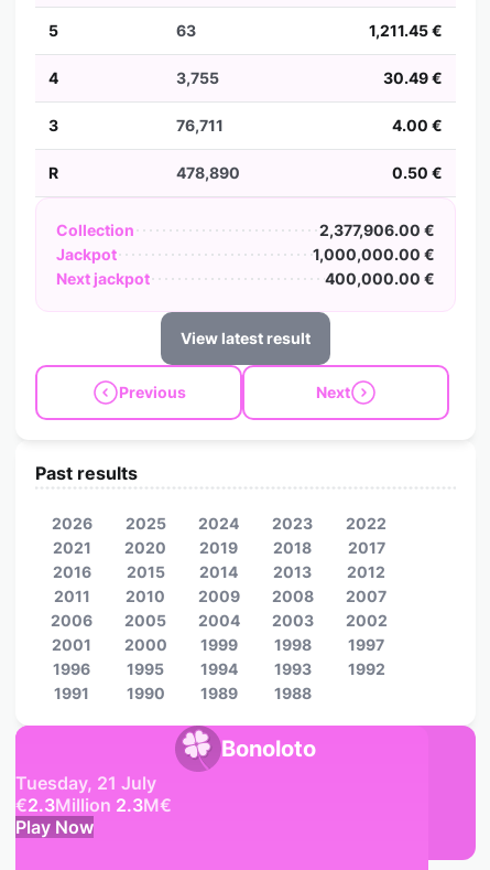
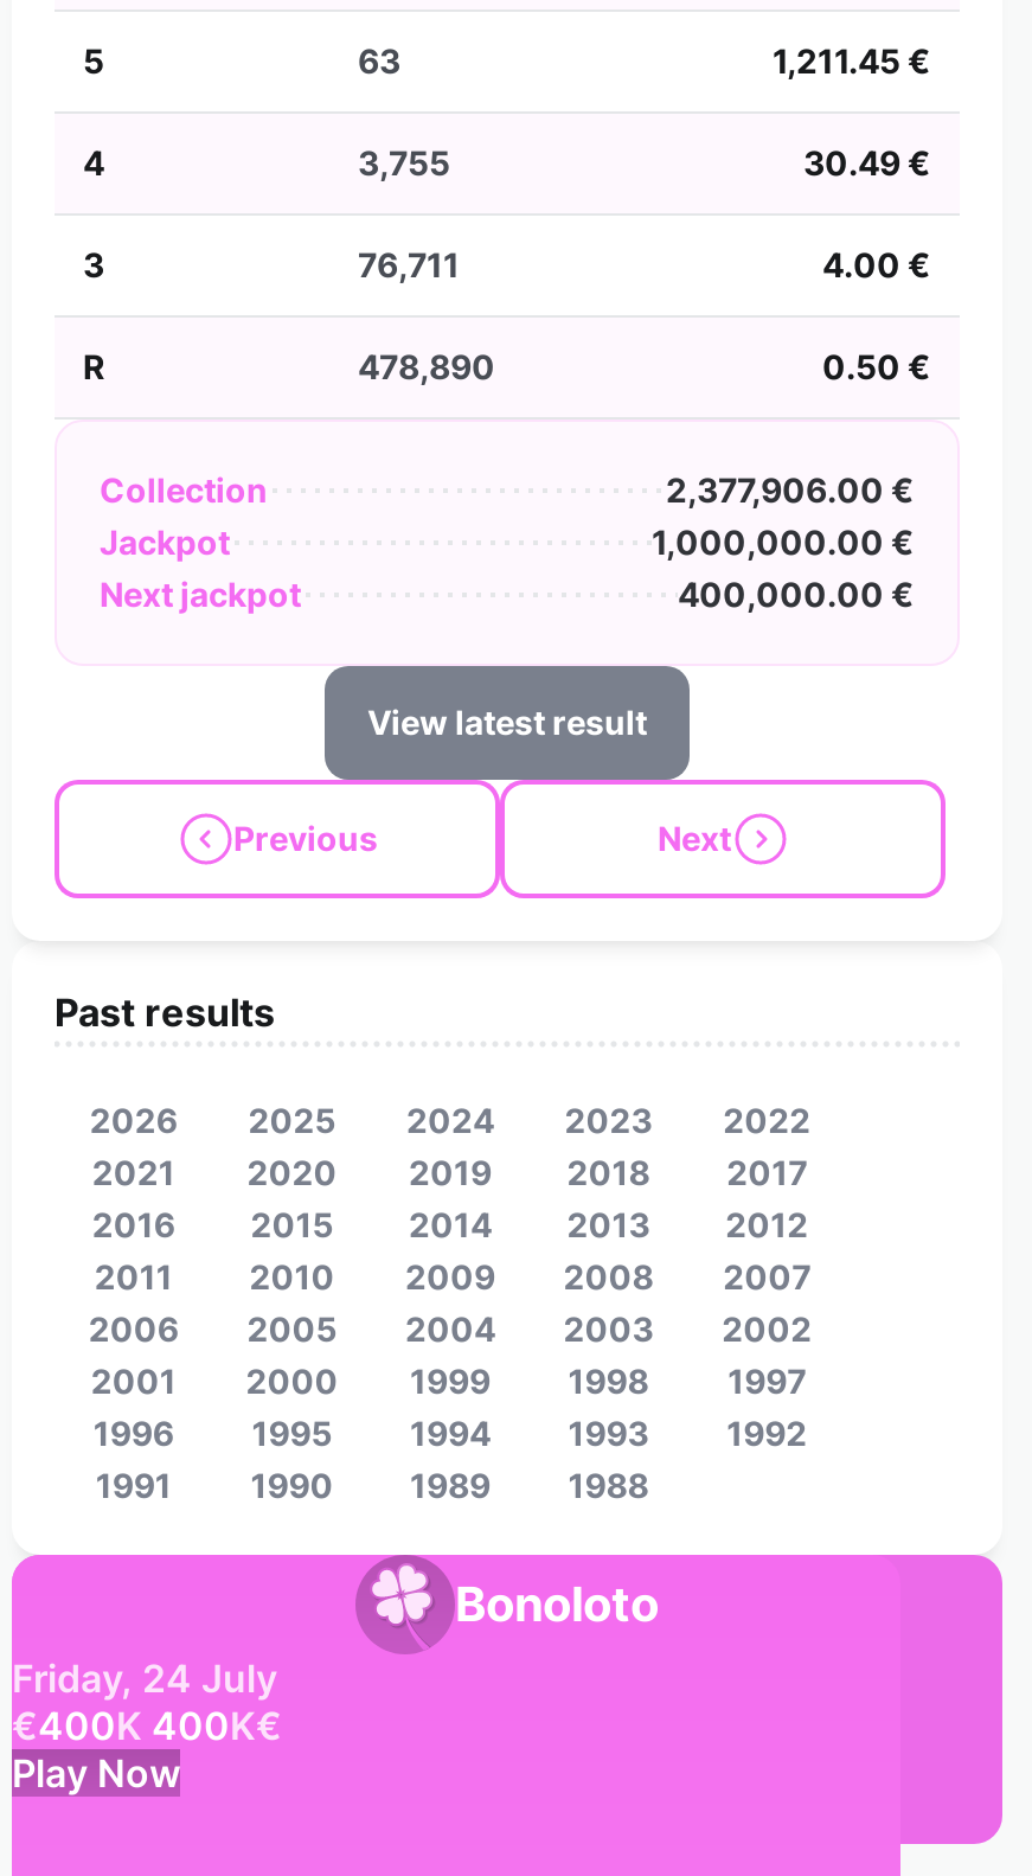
- Tuesday, 21 July
- €2.3Million 2.3M€
+ Friday, 24 July
+ €400K 400K€
